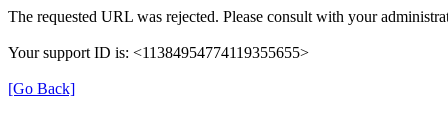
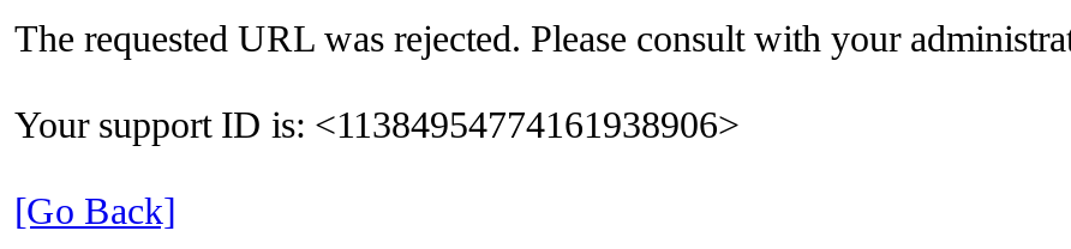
- Your support ID is: <11384954774119355655>
+ Your support ID is: <11384954774161938906>
